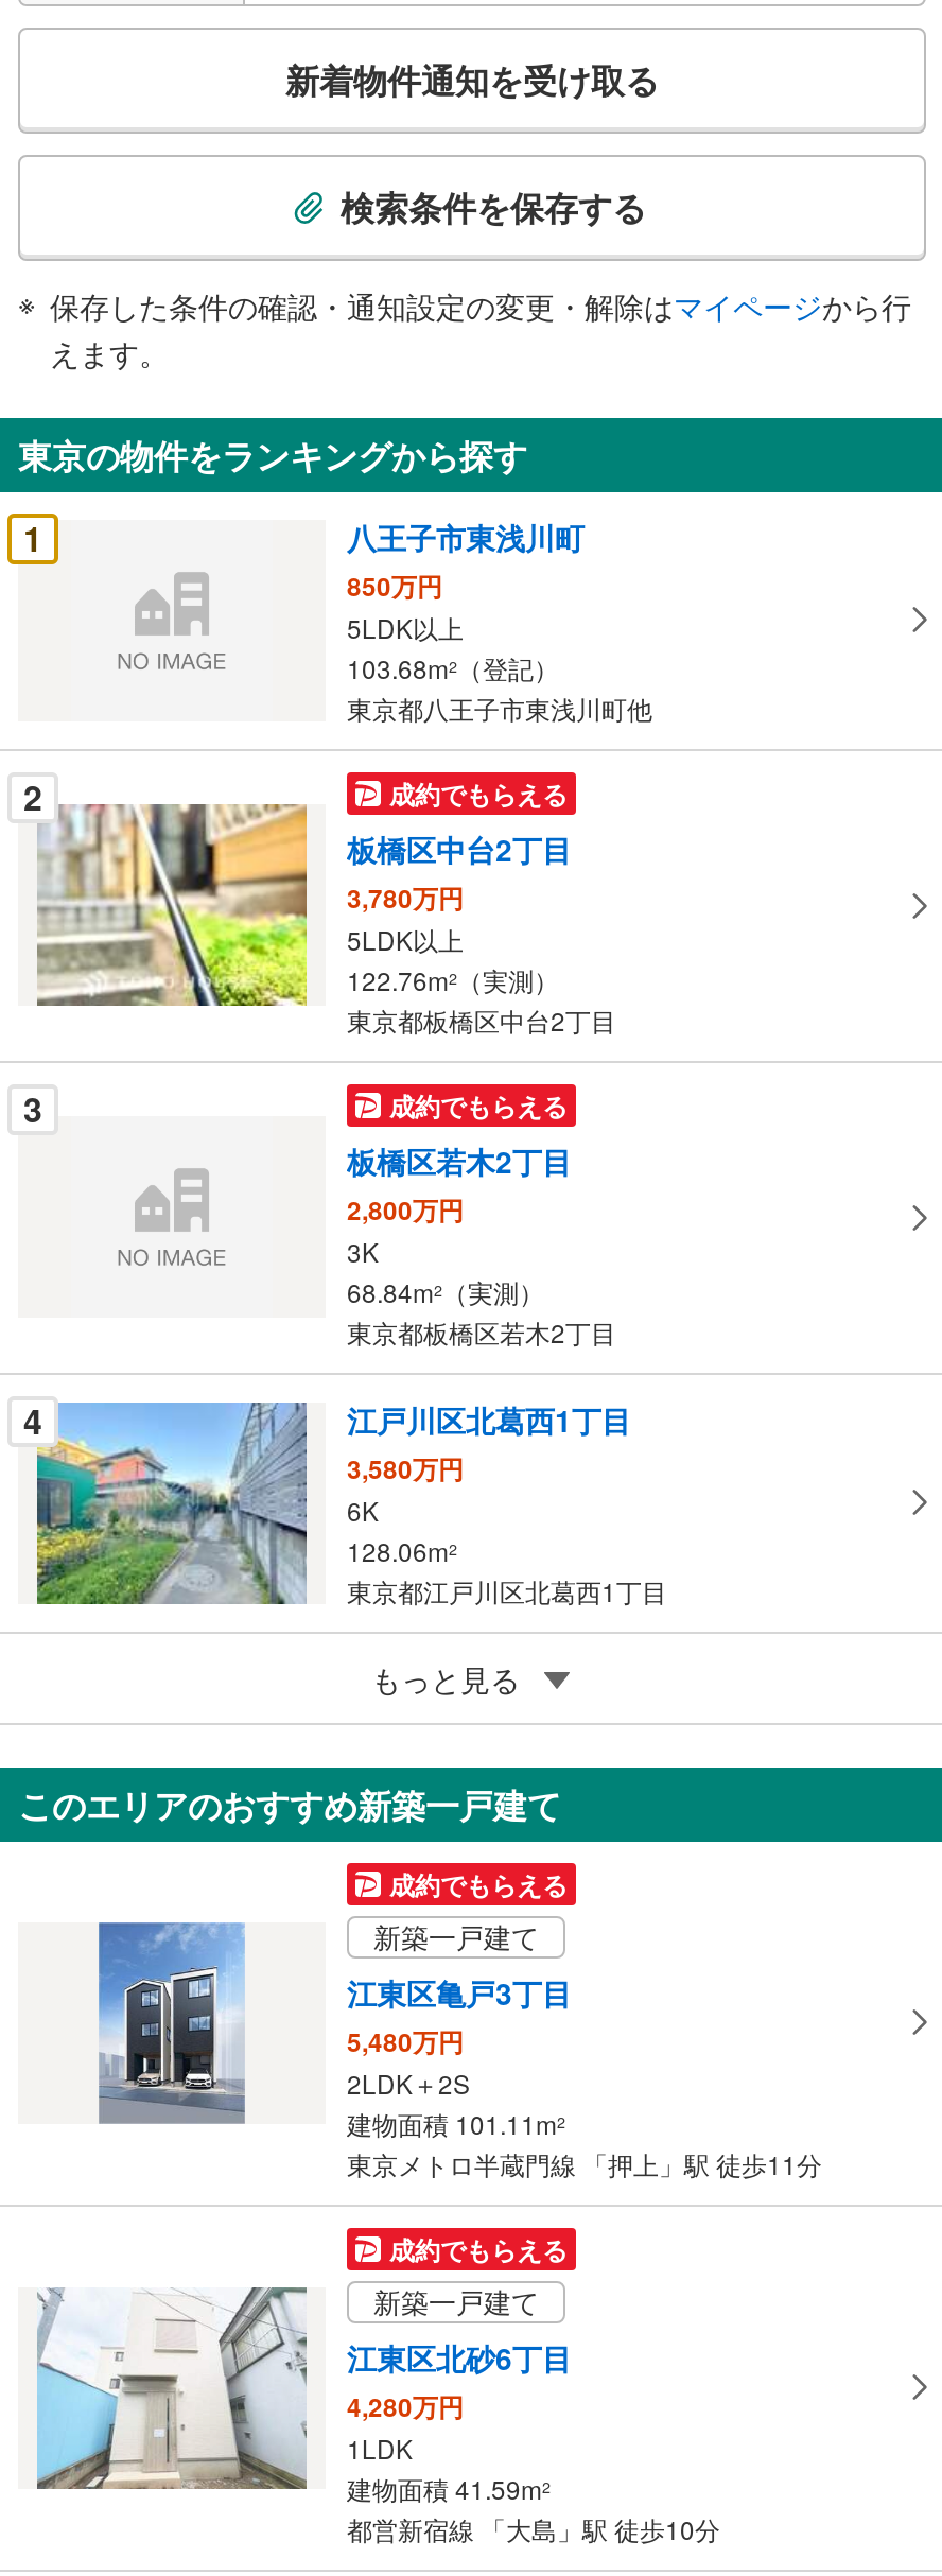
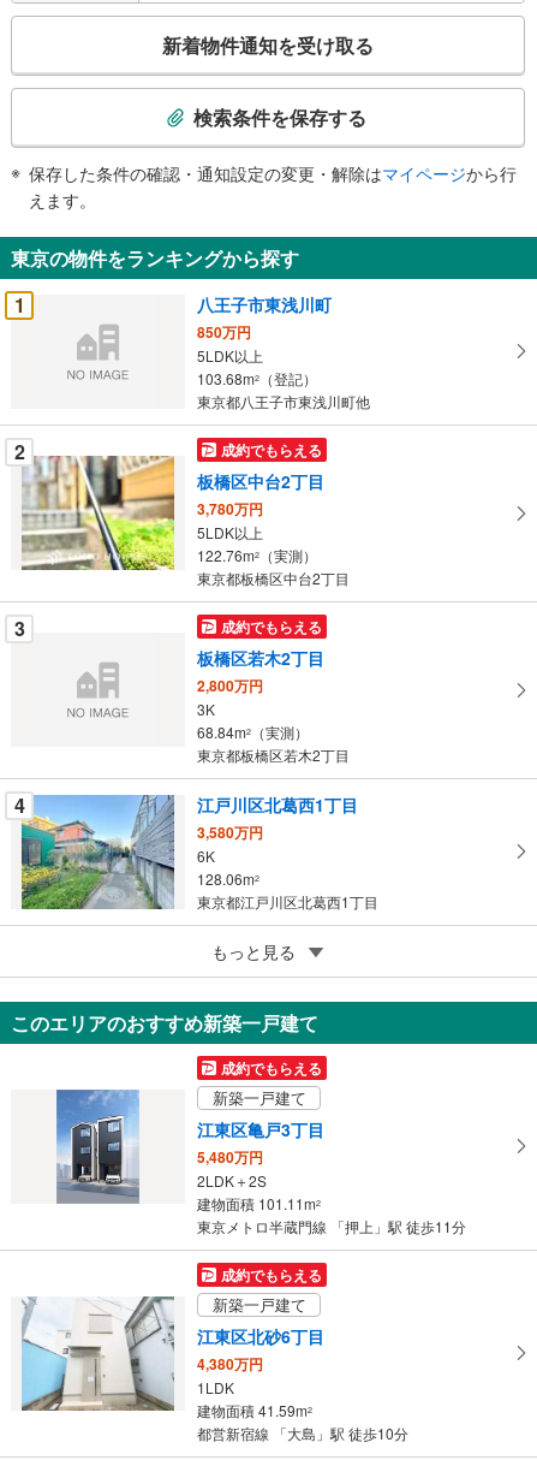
- 4,280万円
+ 4,380万円
